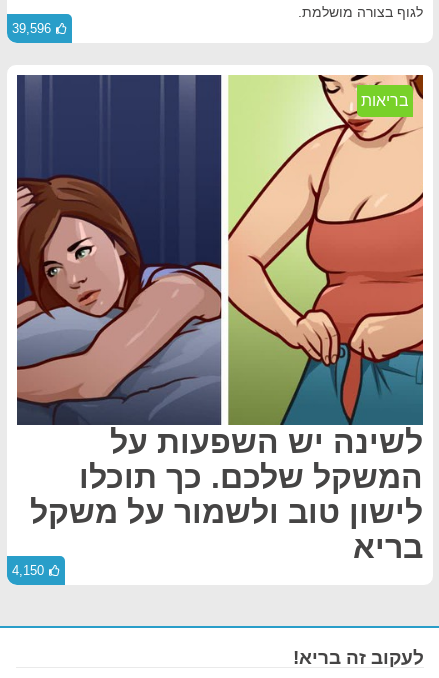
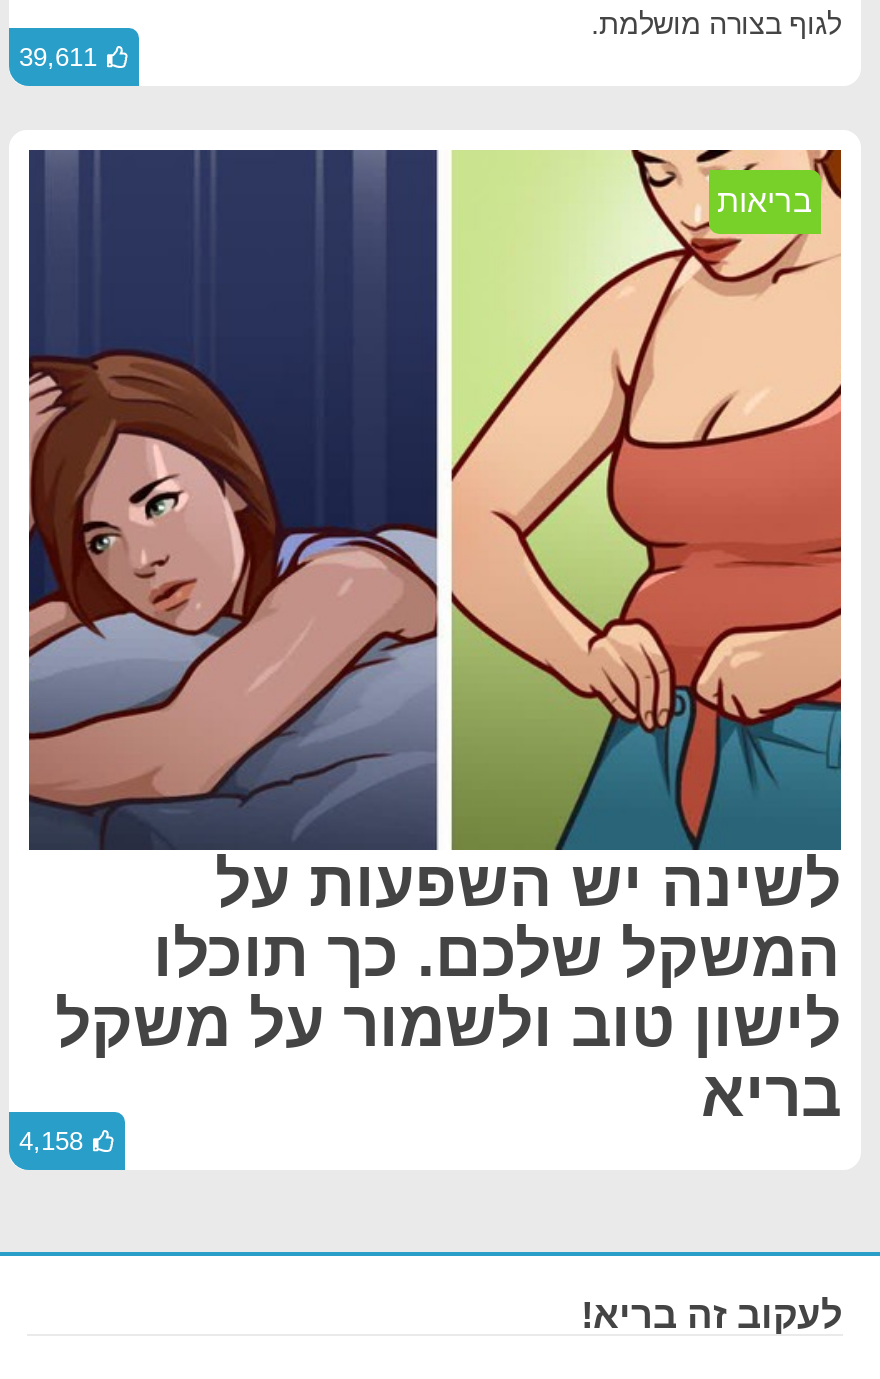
- 39,596
+ 39,611

- 4,150
+ 4,158
